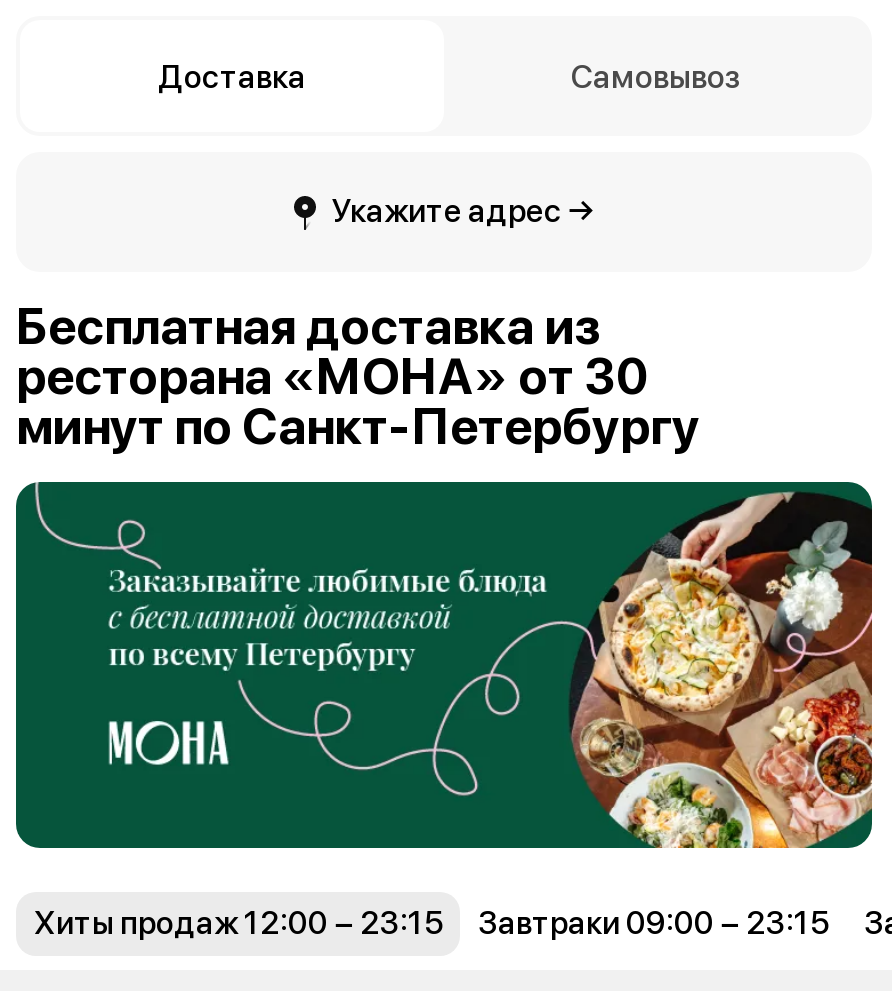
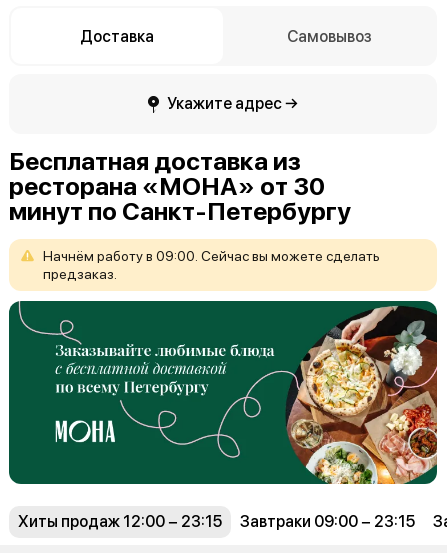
+ Начнём работу в 09:00. Сейчас вы можете сделать
+ предзаказ.
